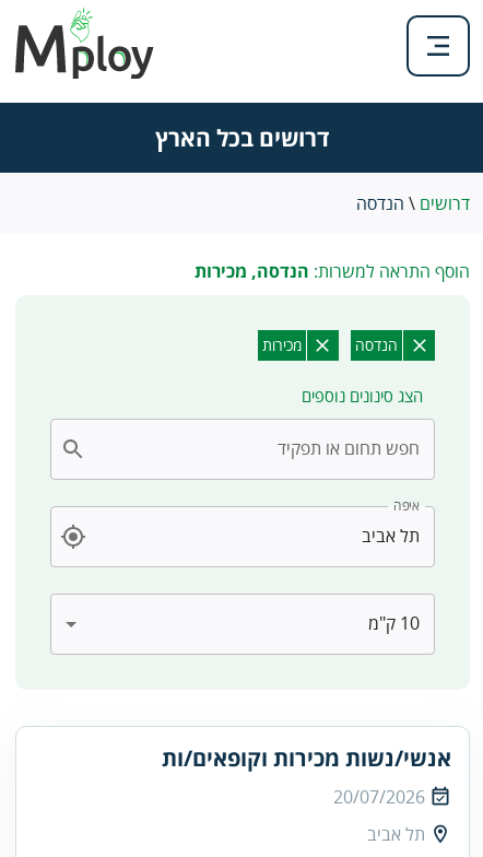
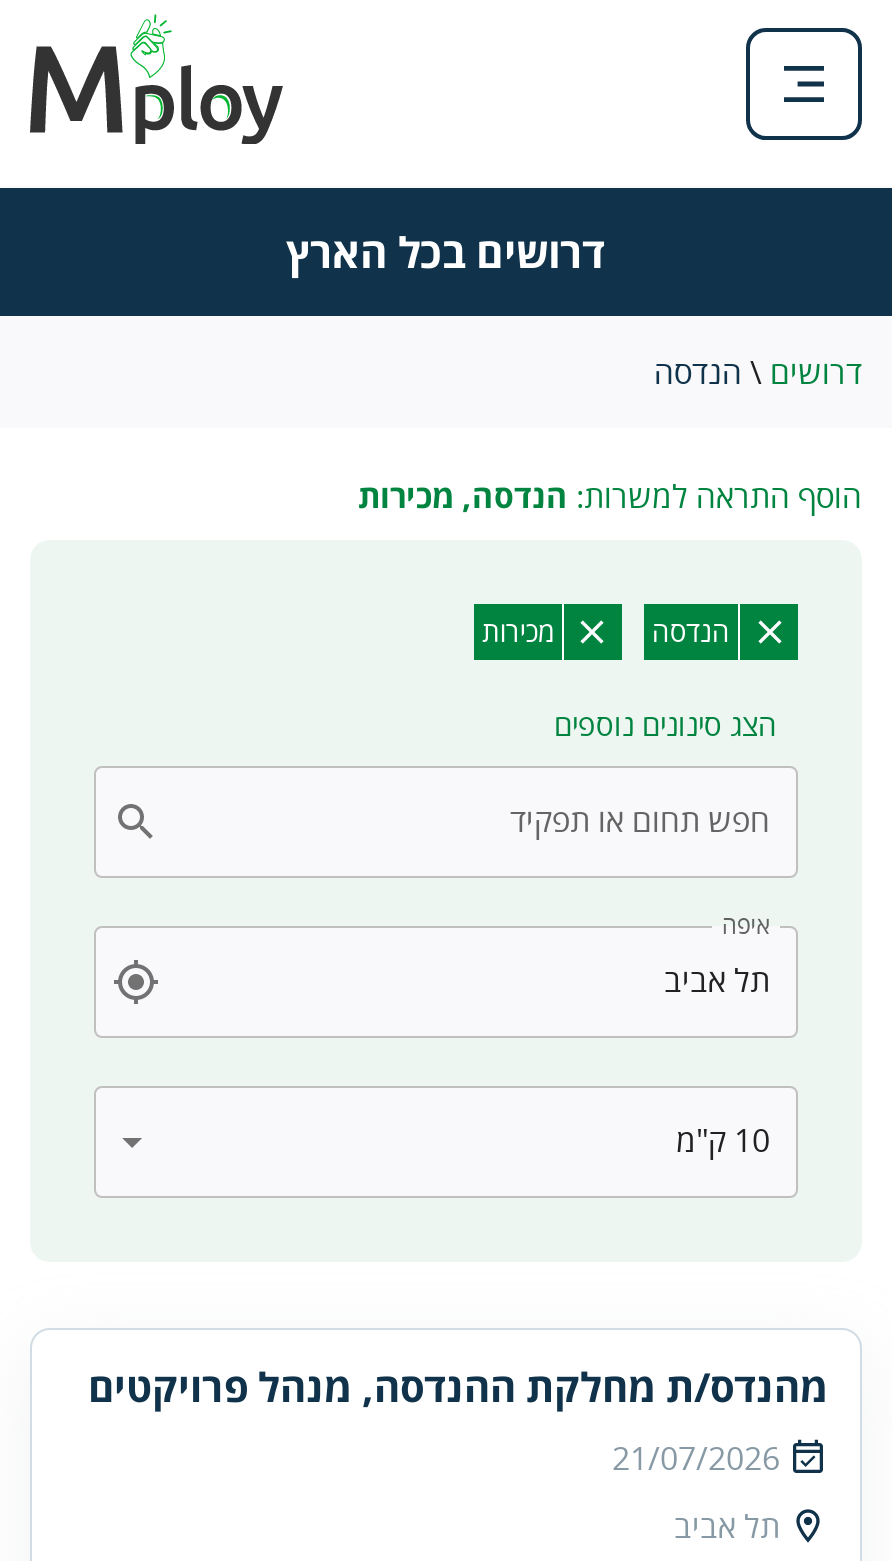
- אנשי/נשות מכירות וקופאים/ות
- 20/07/2026
+ מהנדס/ת מחלקת ההנדסה, מנהל פרויקטים
+ 21/07/2026
